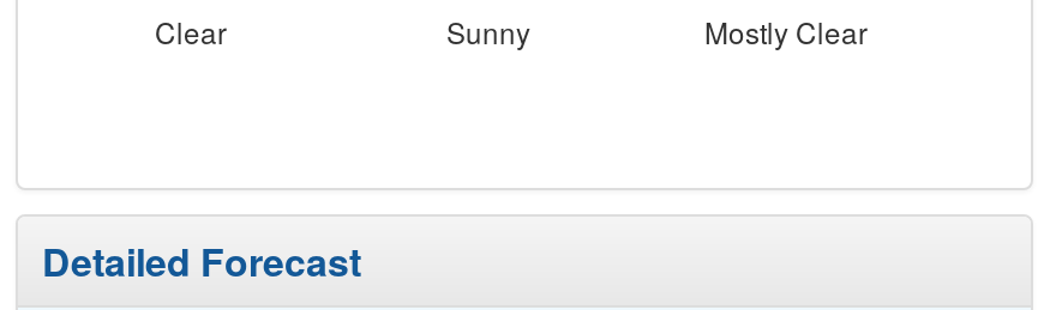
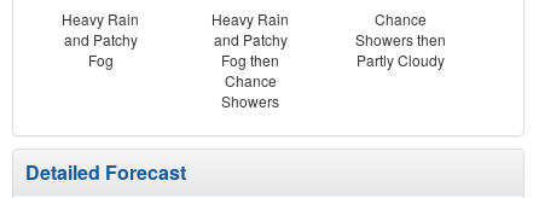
- Clear
+ Heavy Rain
+ and Patchy
+ Fog

- Sunny
+ Heavy Rain
+ and Patchy
+ Fog then
+ Chance
+ Showers

- Mostly Clear
+ Chance
+ Showers then
+ Partly Cloudy
